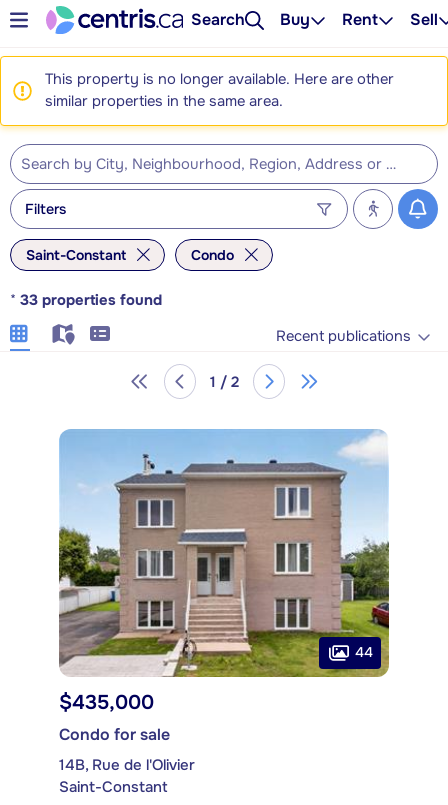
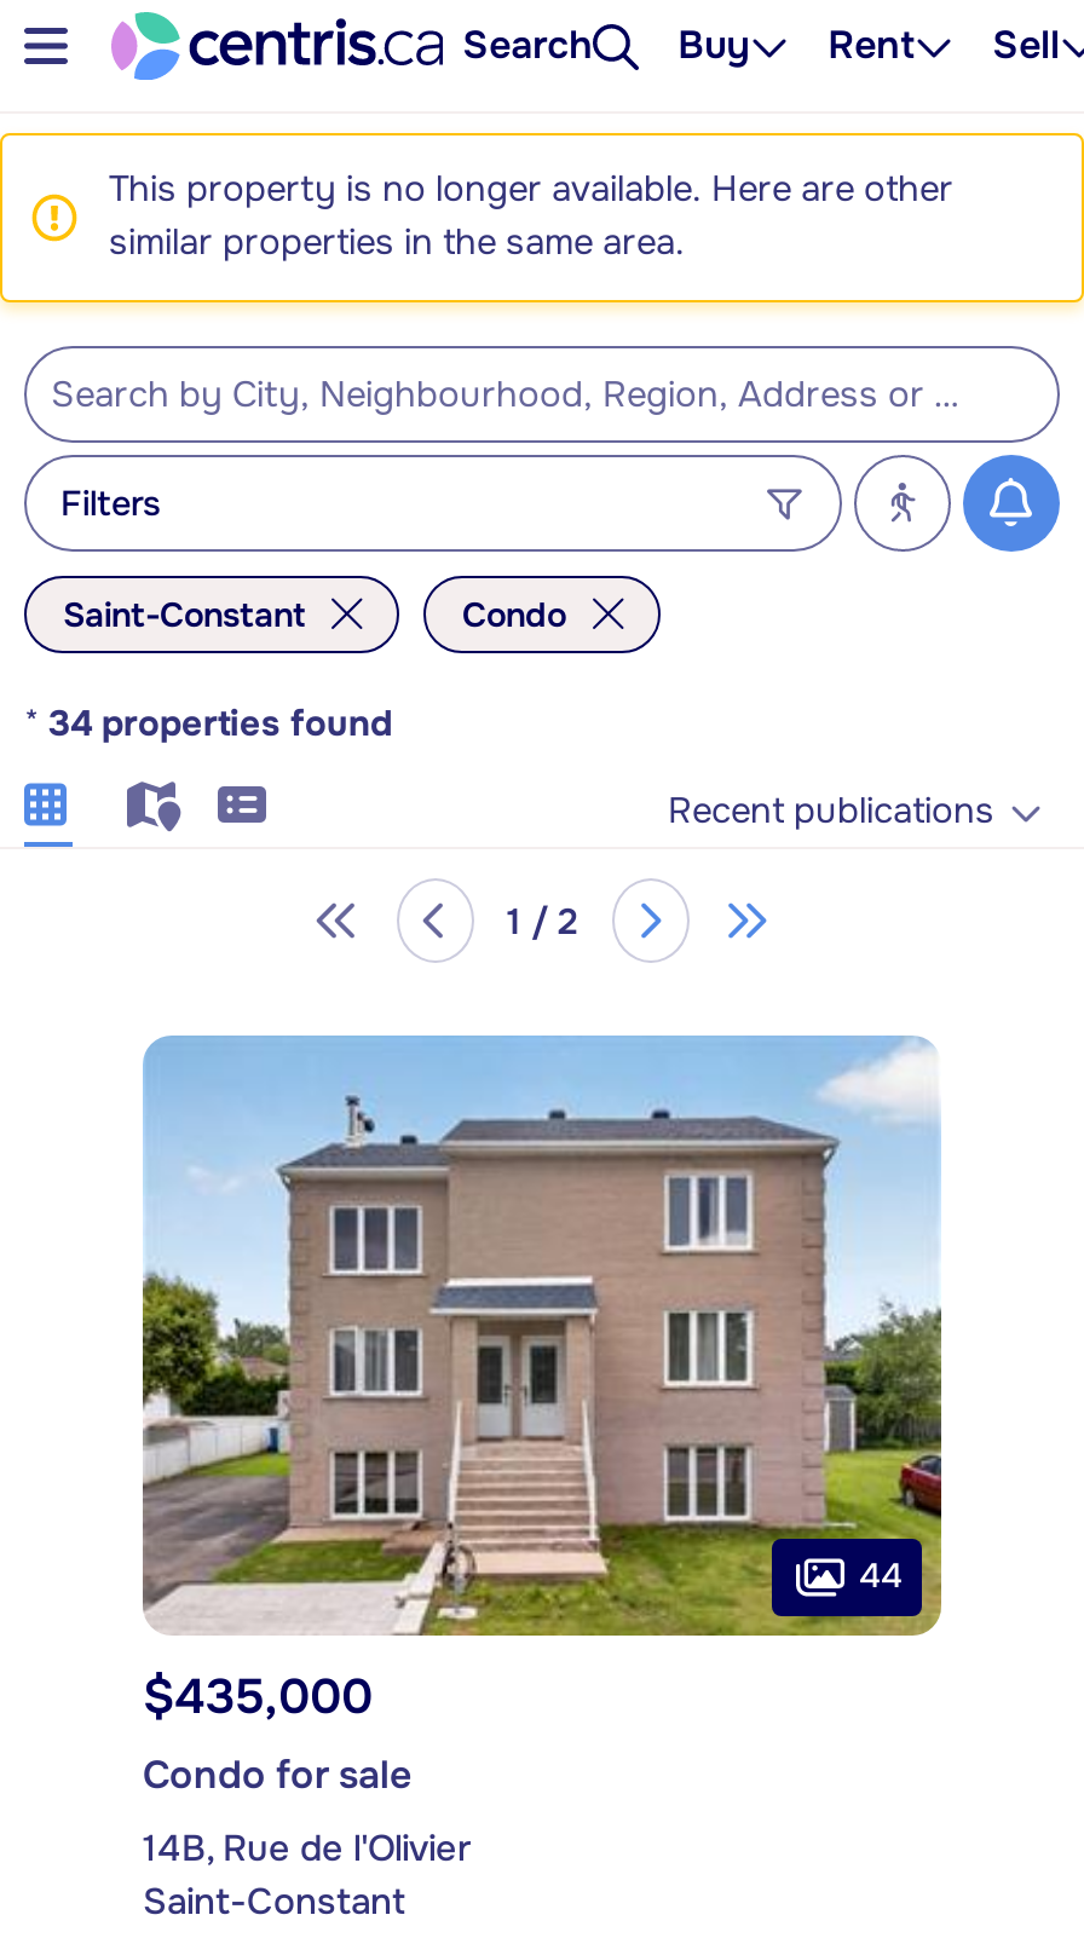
- * 33 properties found
+ * 34 properties found
